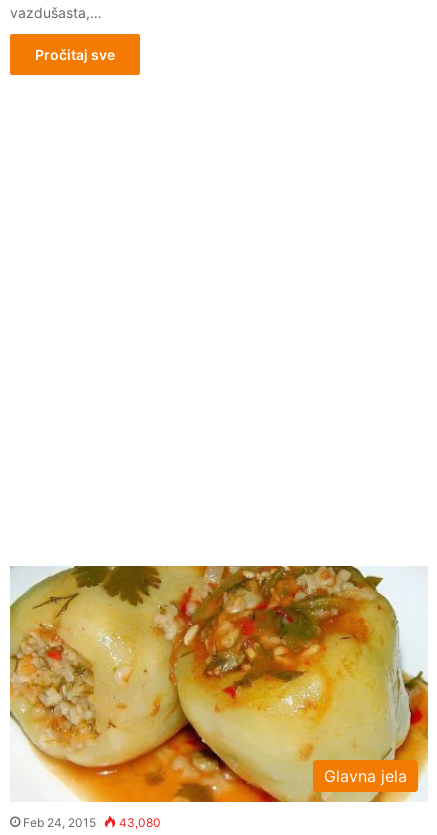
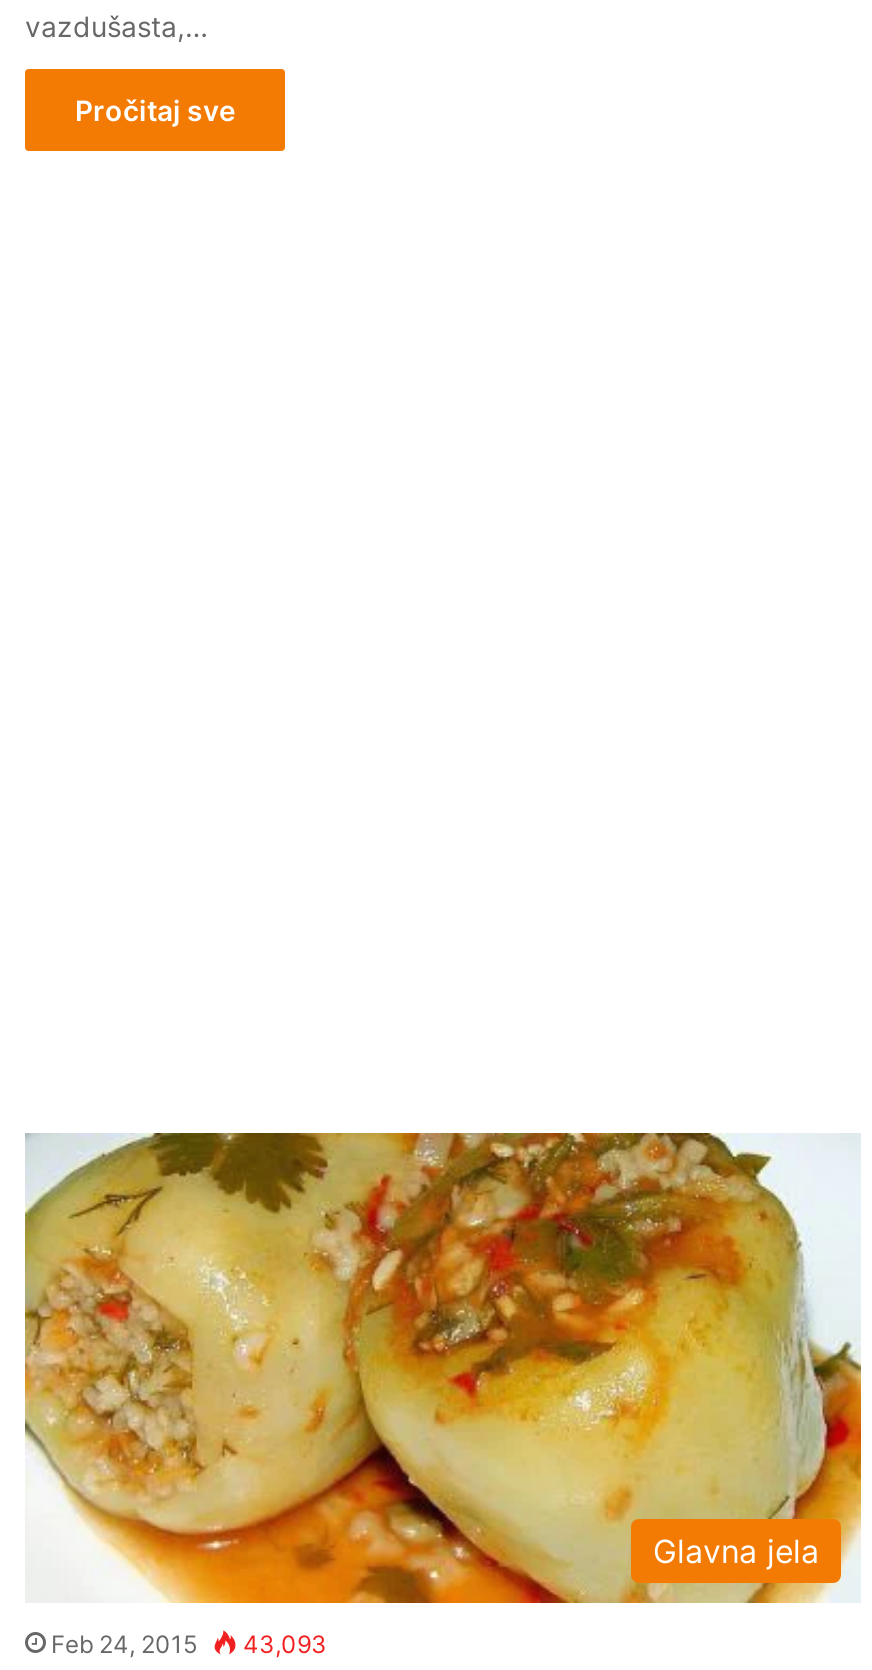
- Feb 24, 2015 43,080
+ Feb 24, 2015 43,093
